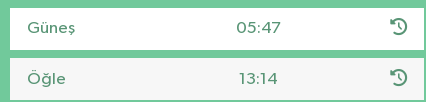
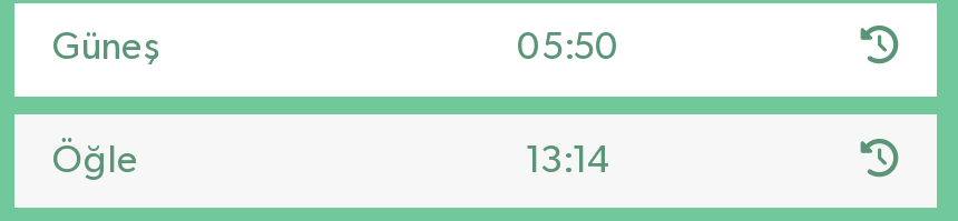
- 05:47
+ 05:50
